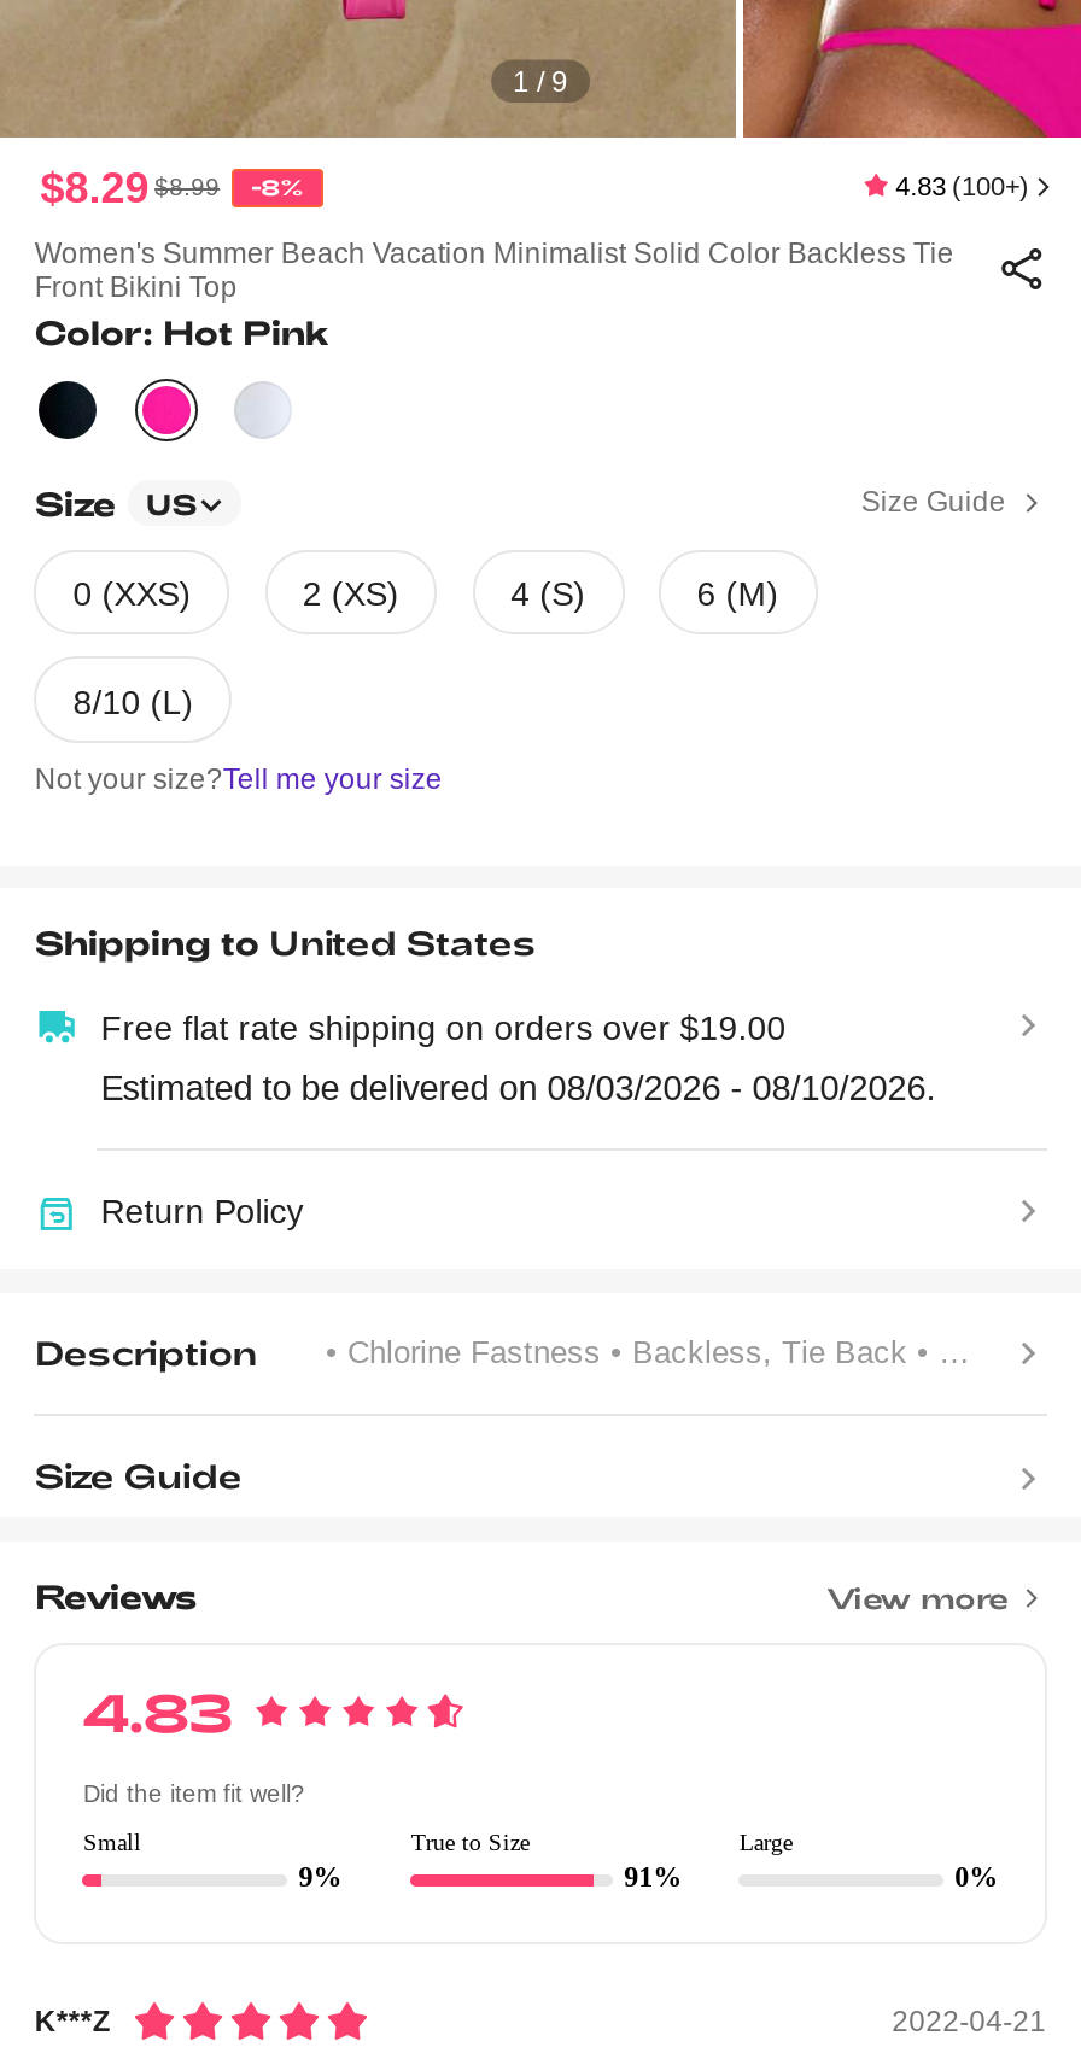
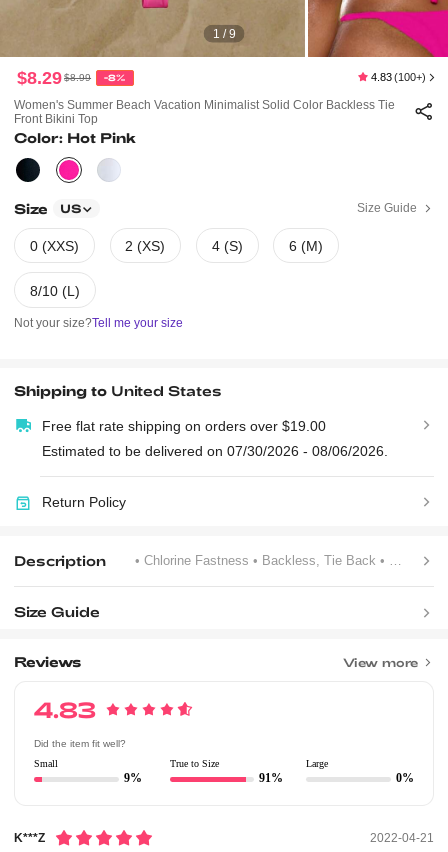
- Estimated to be delivered on 08/03/2026 - 08/10/2026.
+ Estimated to be delivered on 07/30/2026 - 08/06/2026.
